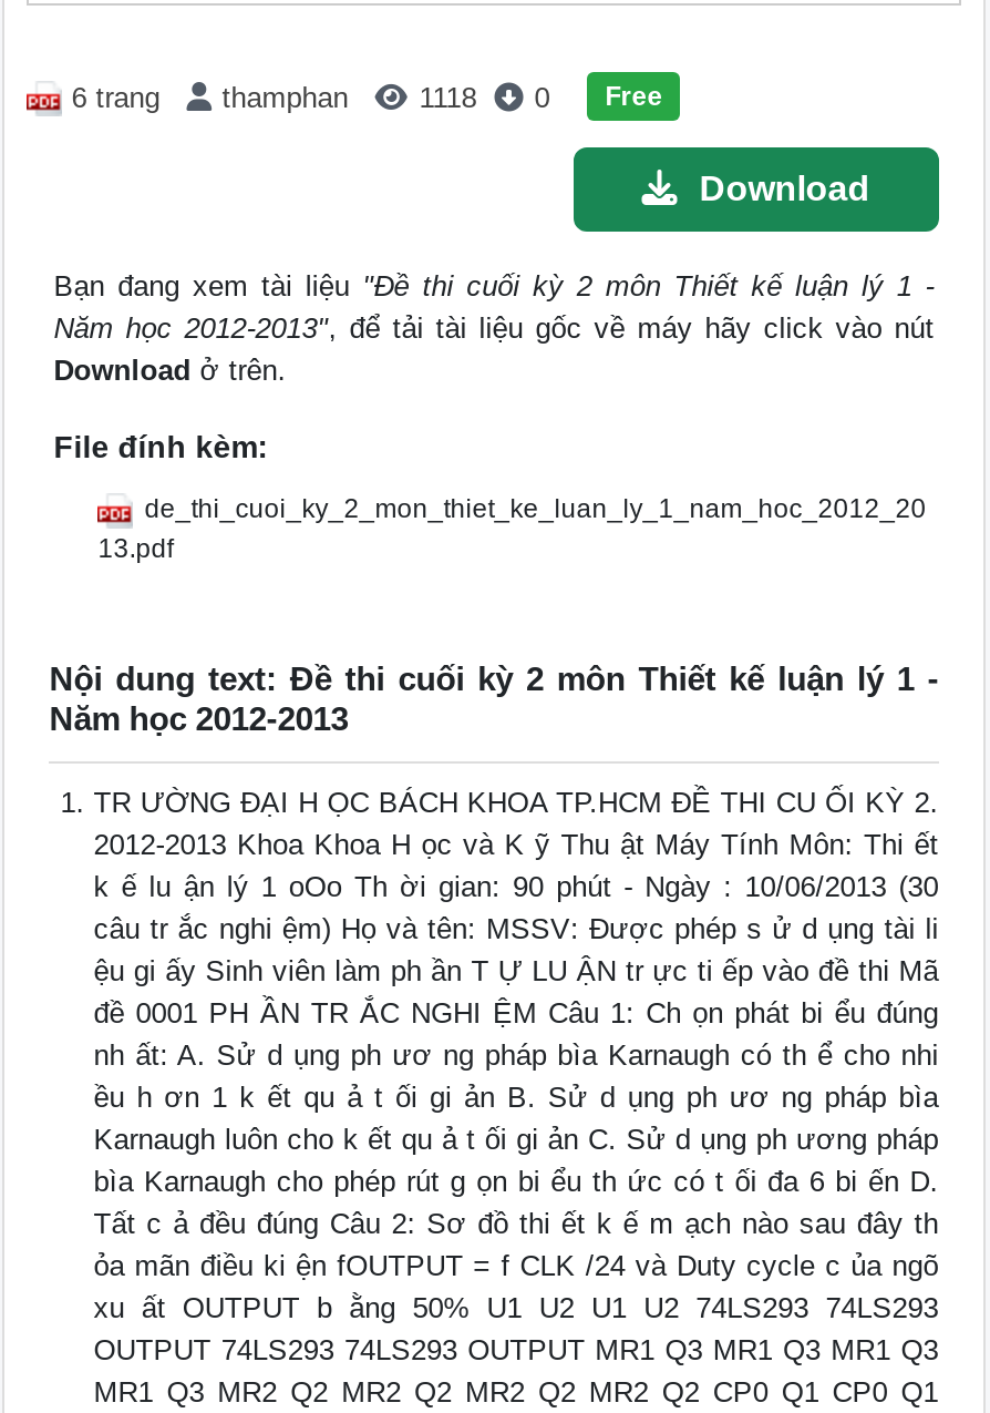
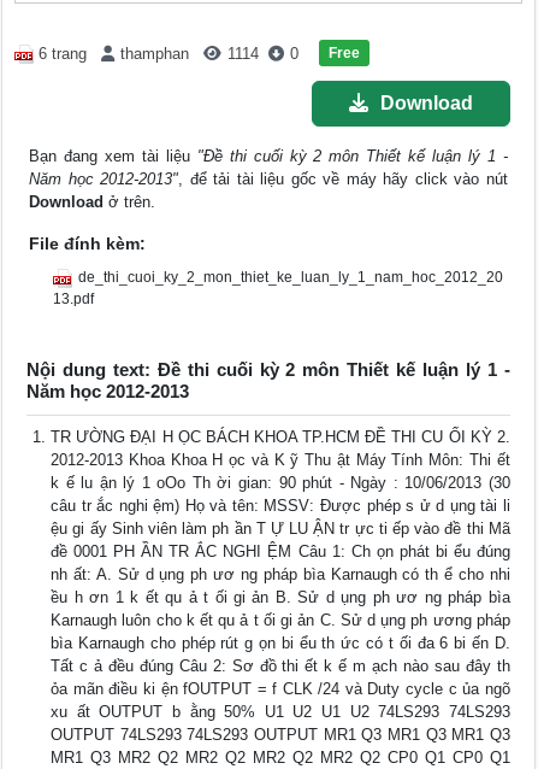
- 1118 0 Free
+ 1114 0 Free
